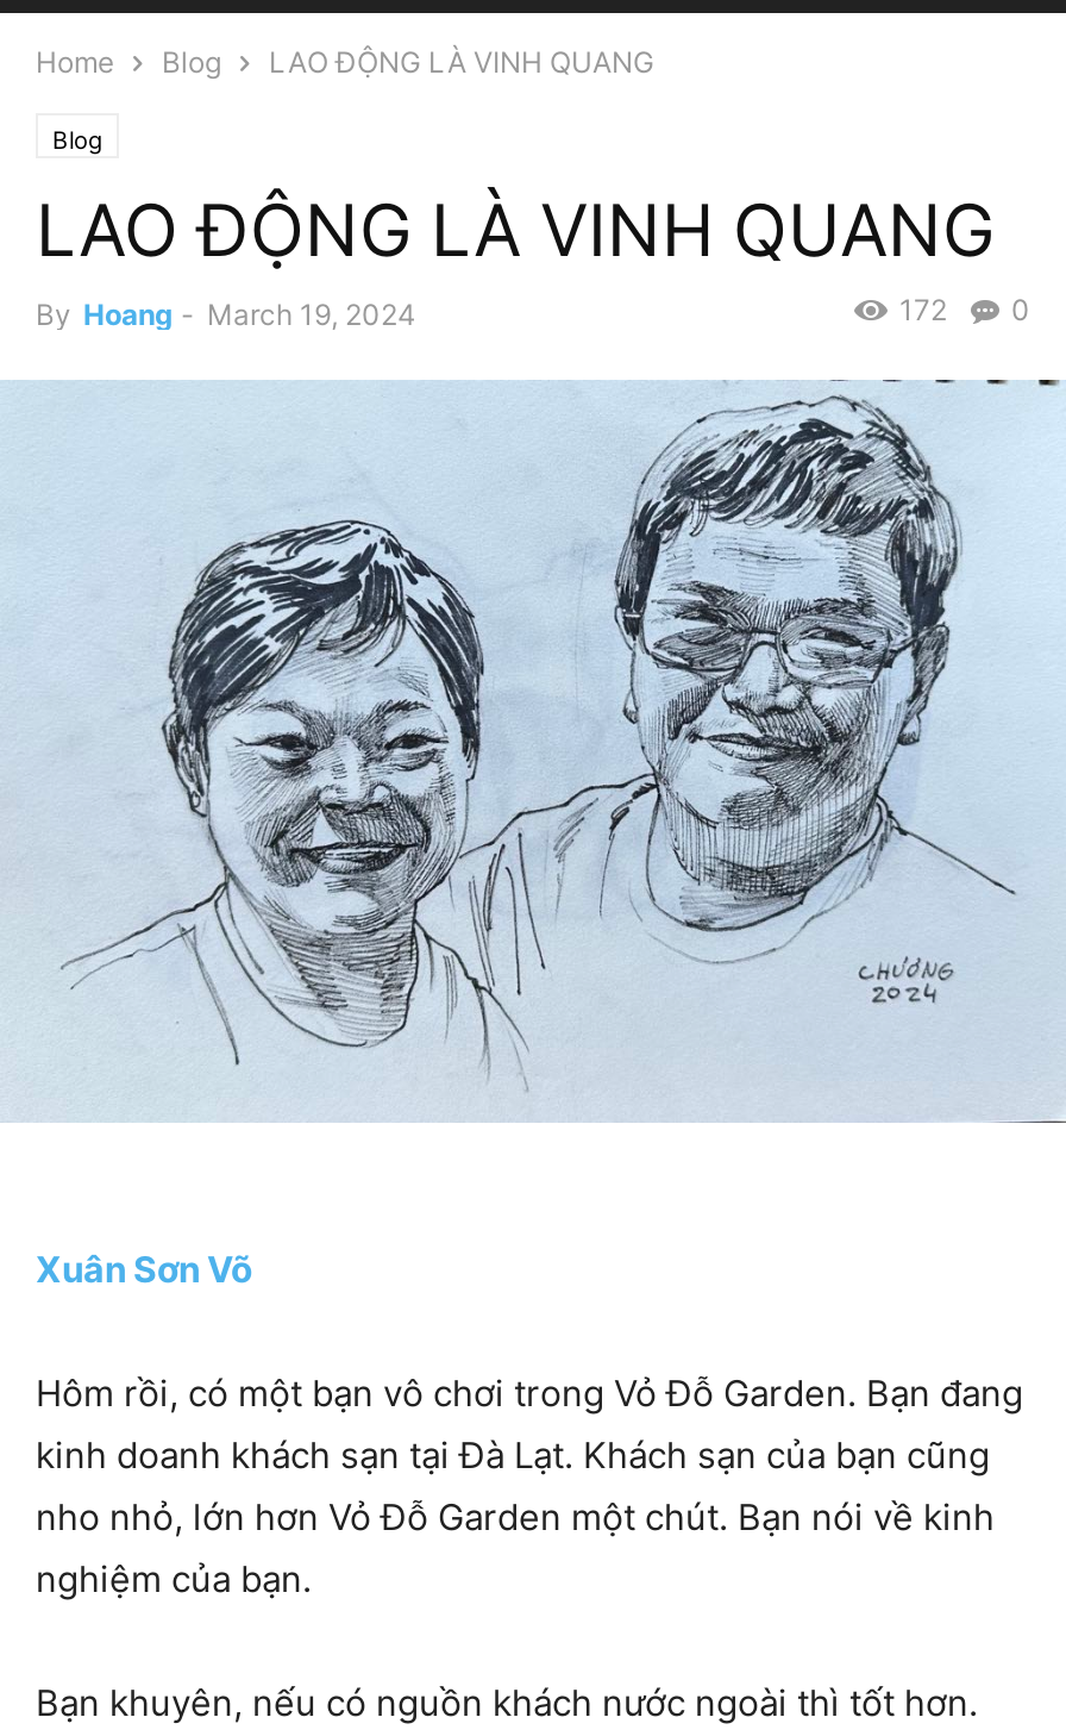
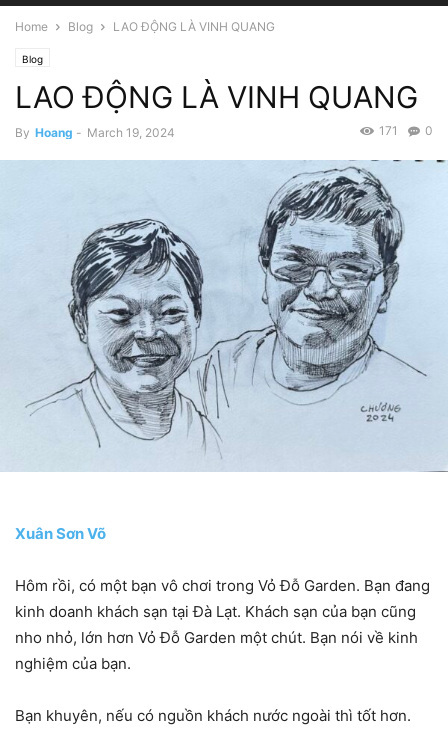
- 172 0
+ 171 0
